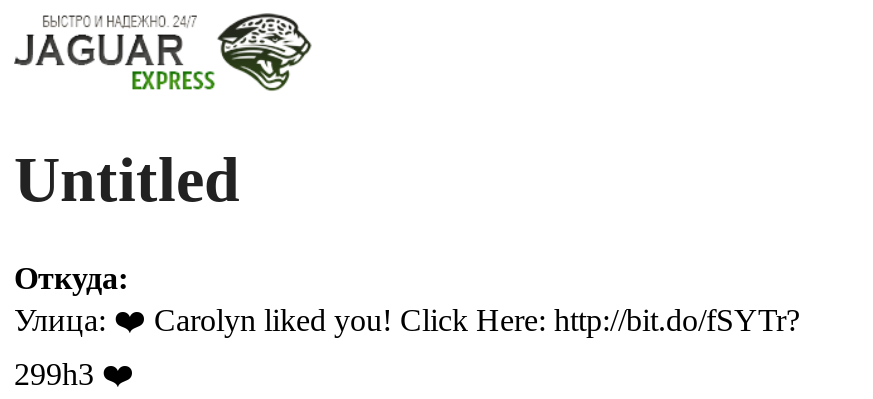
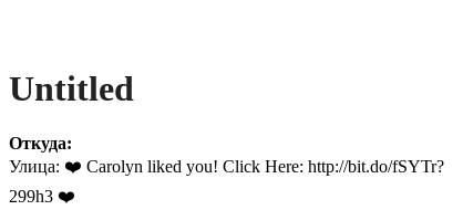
- [image]
